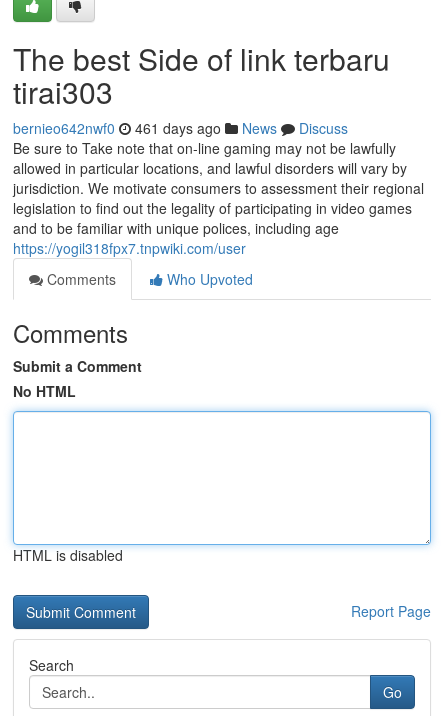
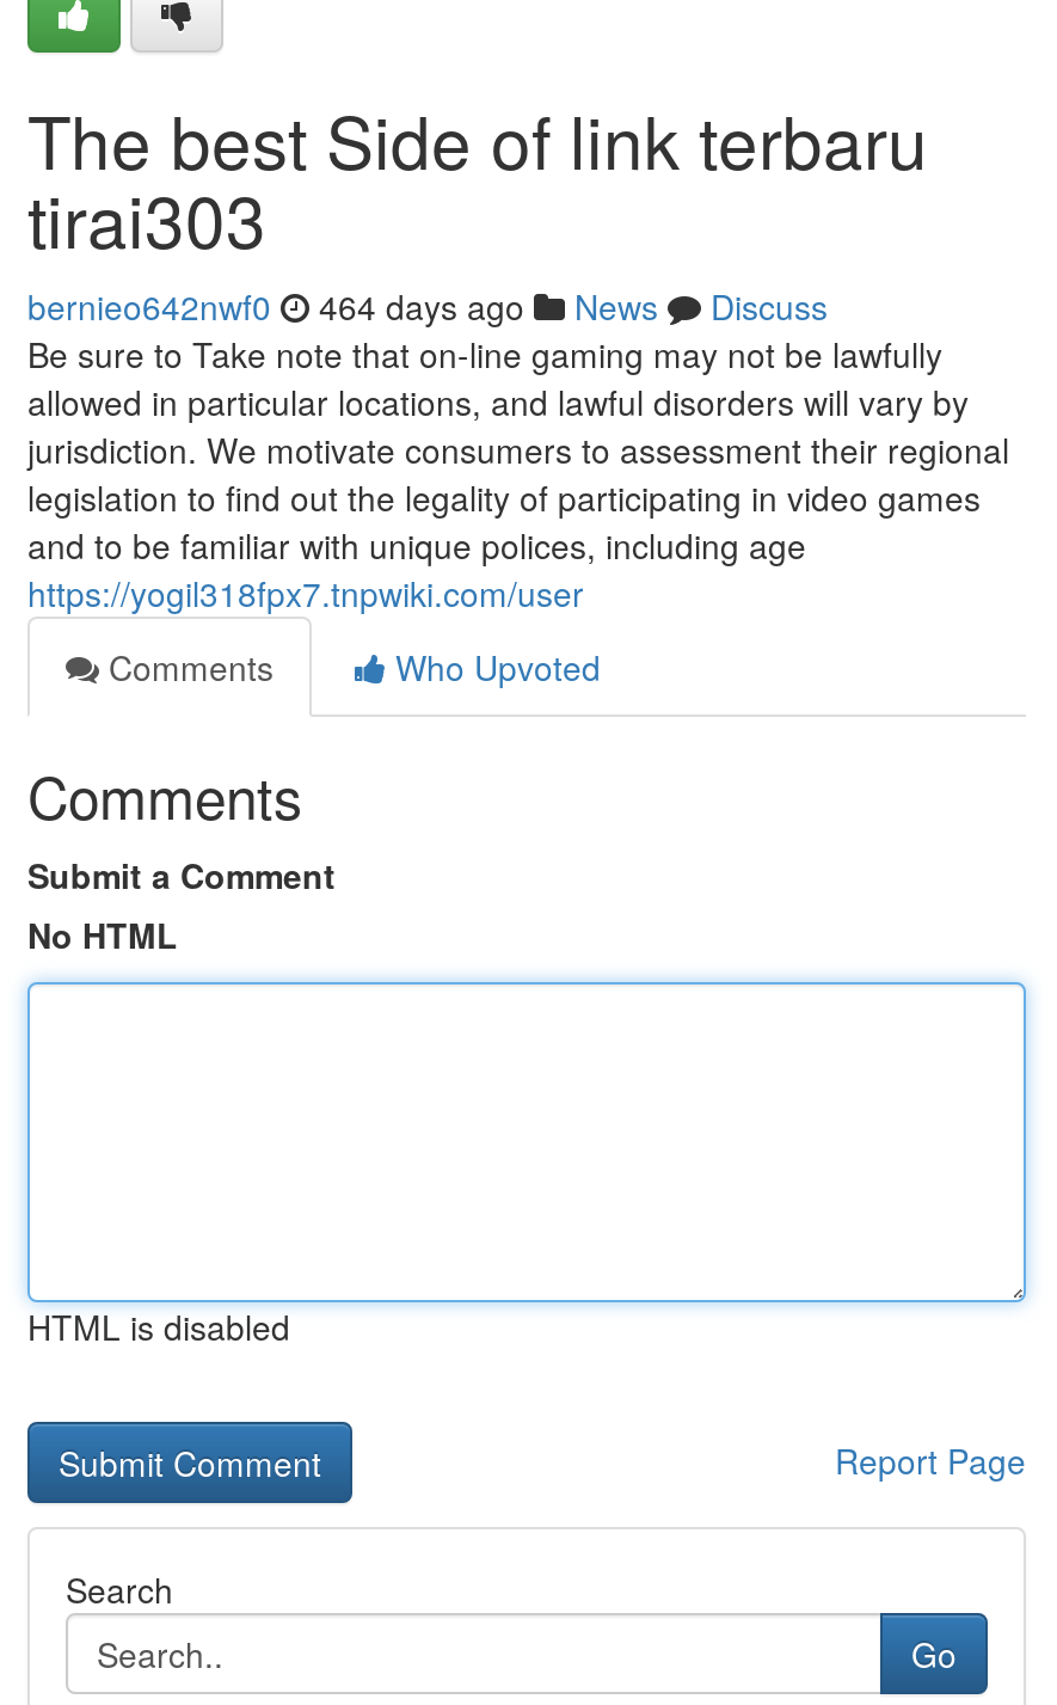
- bernieo642nwf0 461 days ago News Discuss
+ bernieo642nwf0 464 days ago News Discuss
